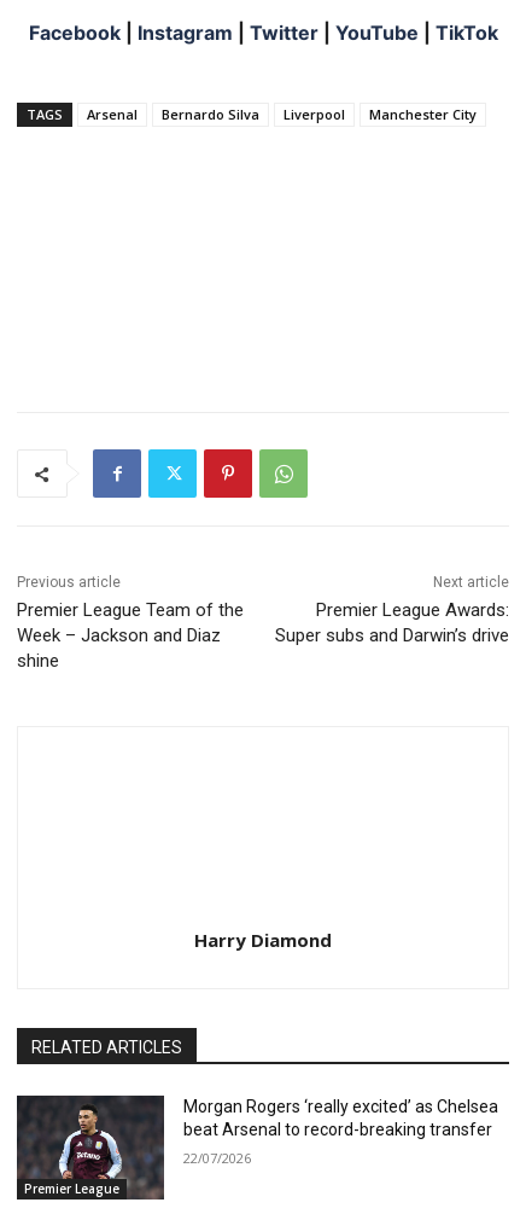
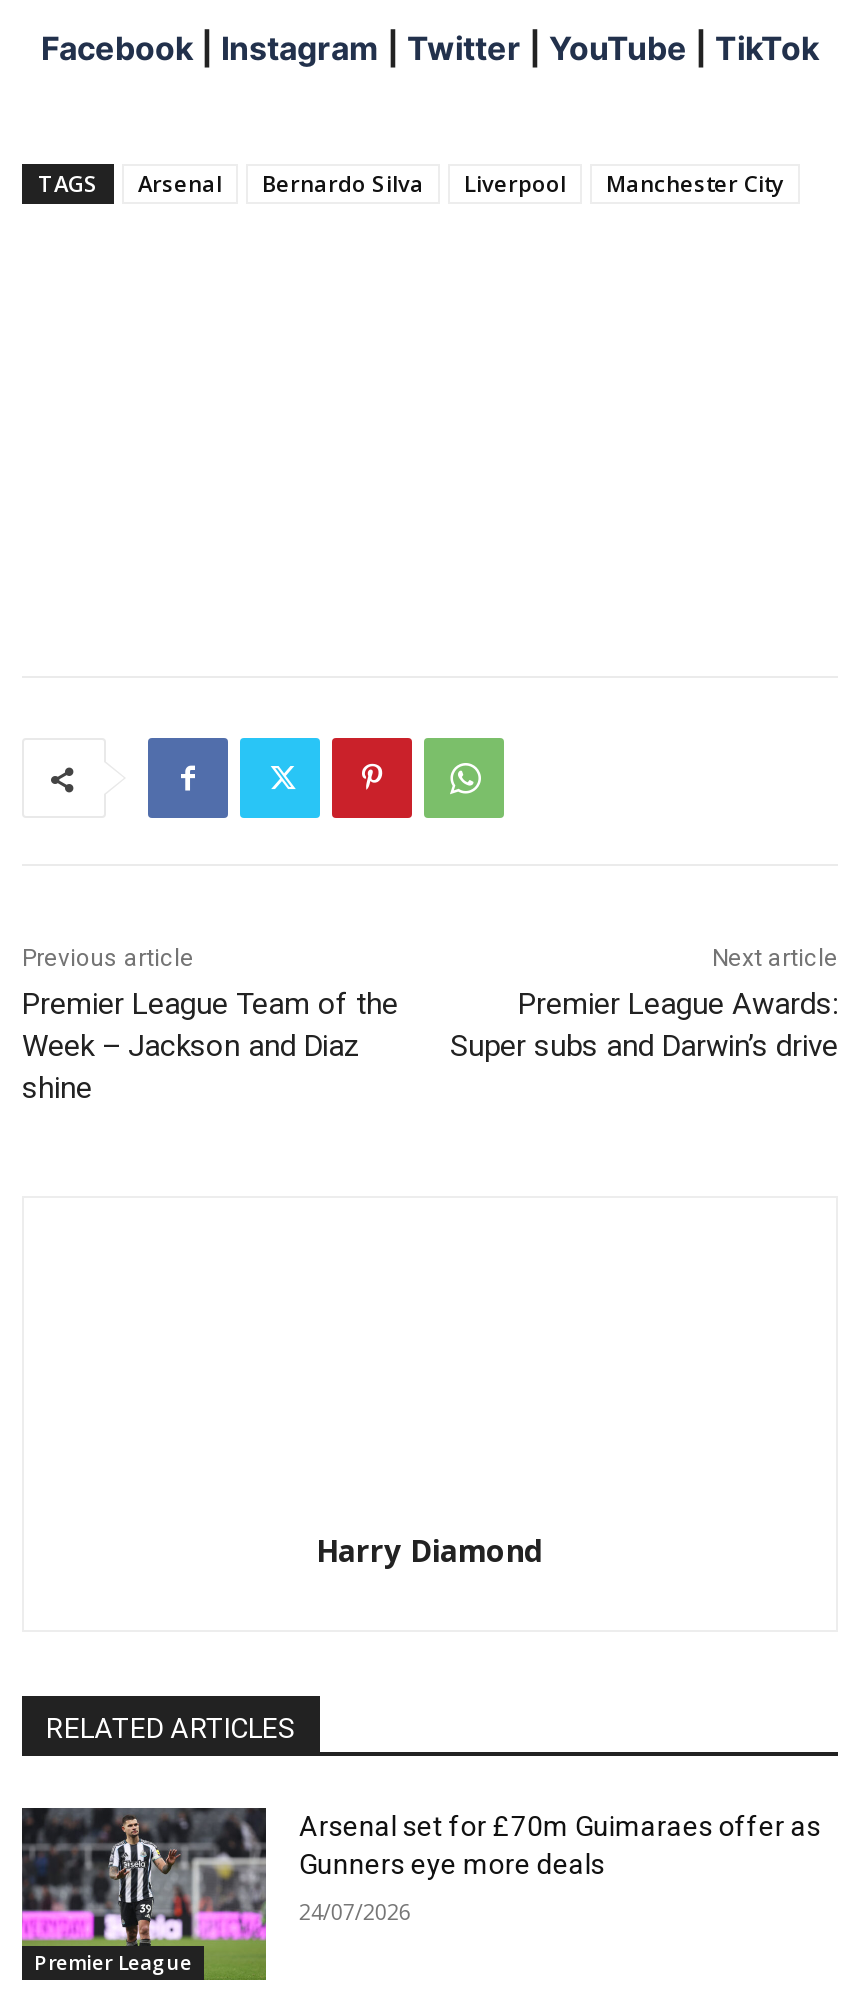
- [image]
- Morgan Rogers ‘really excited’ as Chelsea
- beat Arsenal to record-breaking transfer
+ [image]
+ Arsenal set for £70m Guimaraes offer as
+ Gunners eye more deals

- 22/07/2026
+ 24/07/2026
